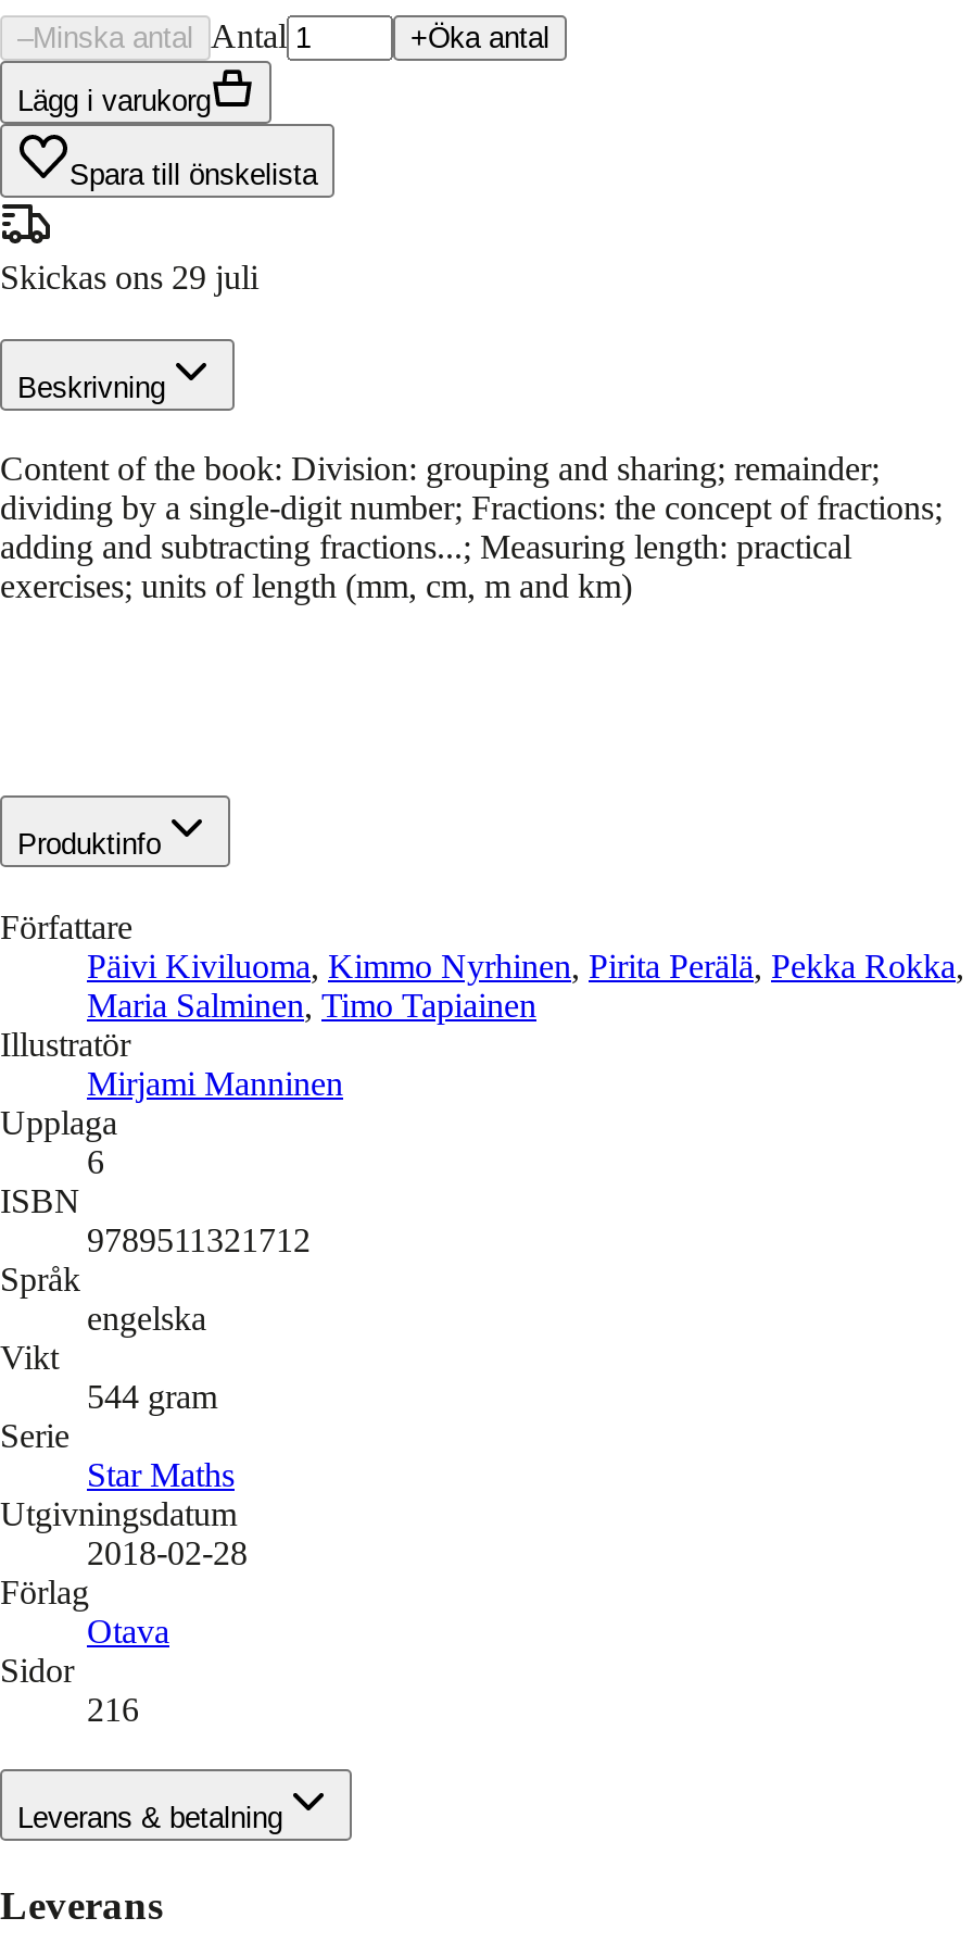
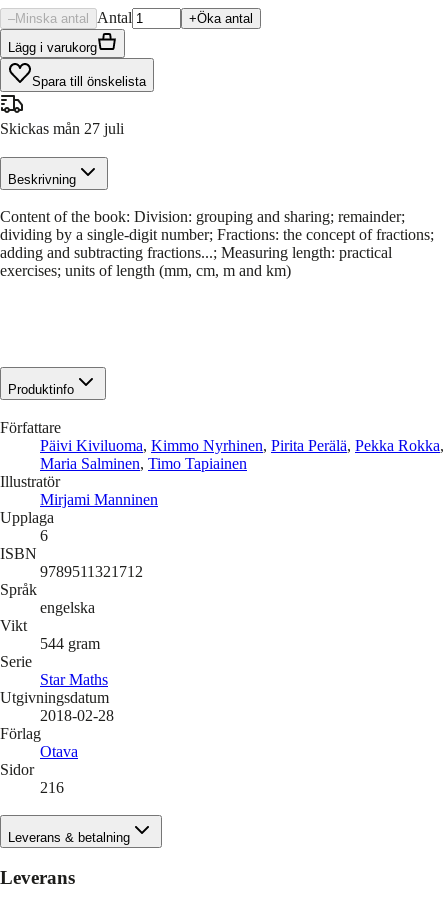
- Skickas ons 29 juli
+ Skickas mån 27 juli
